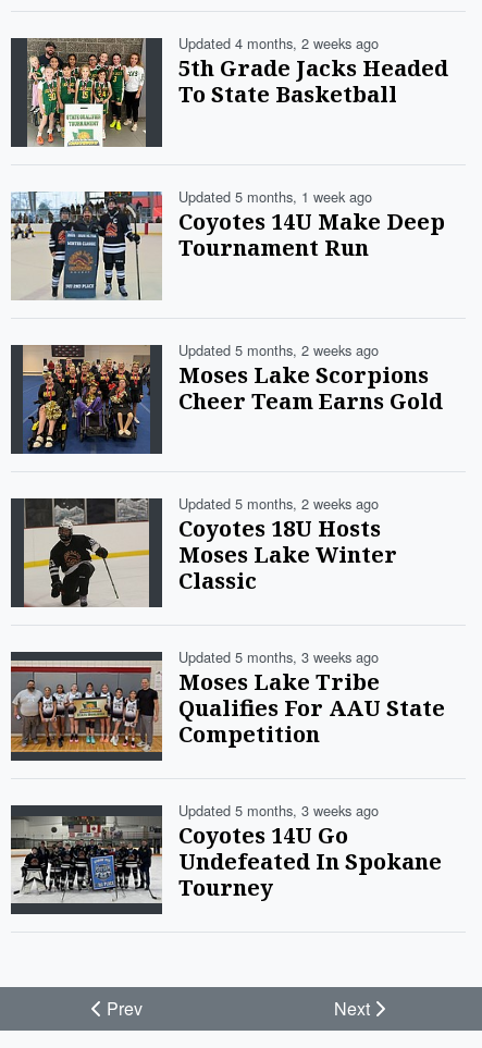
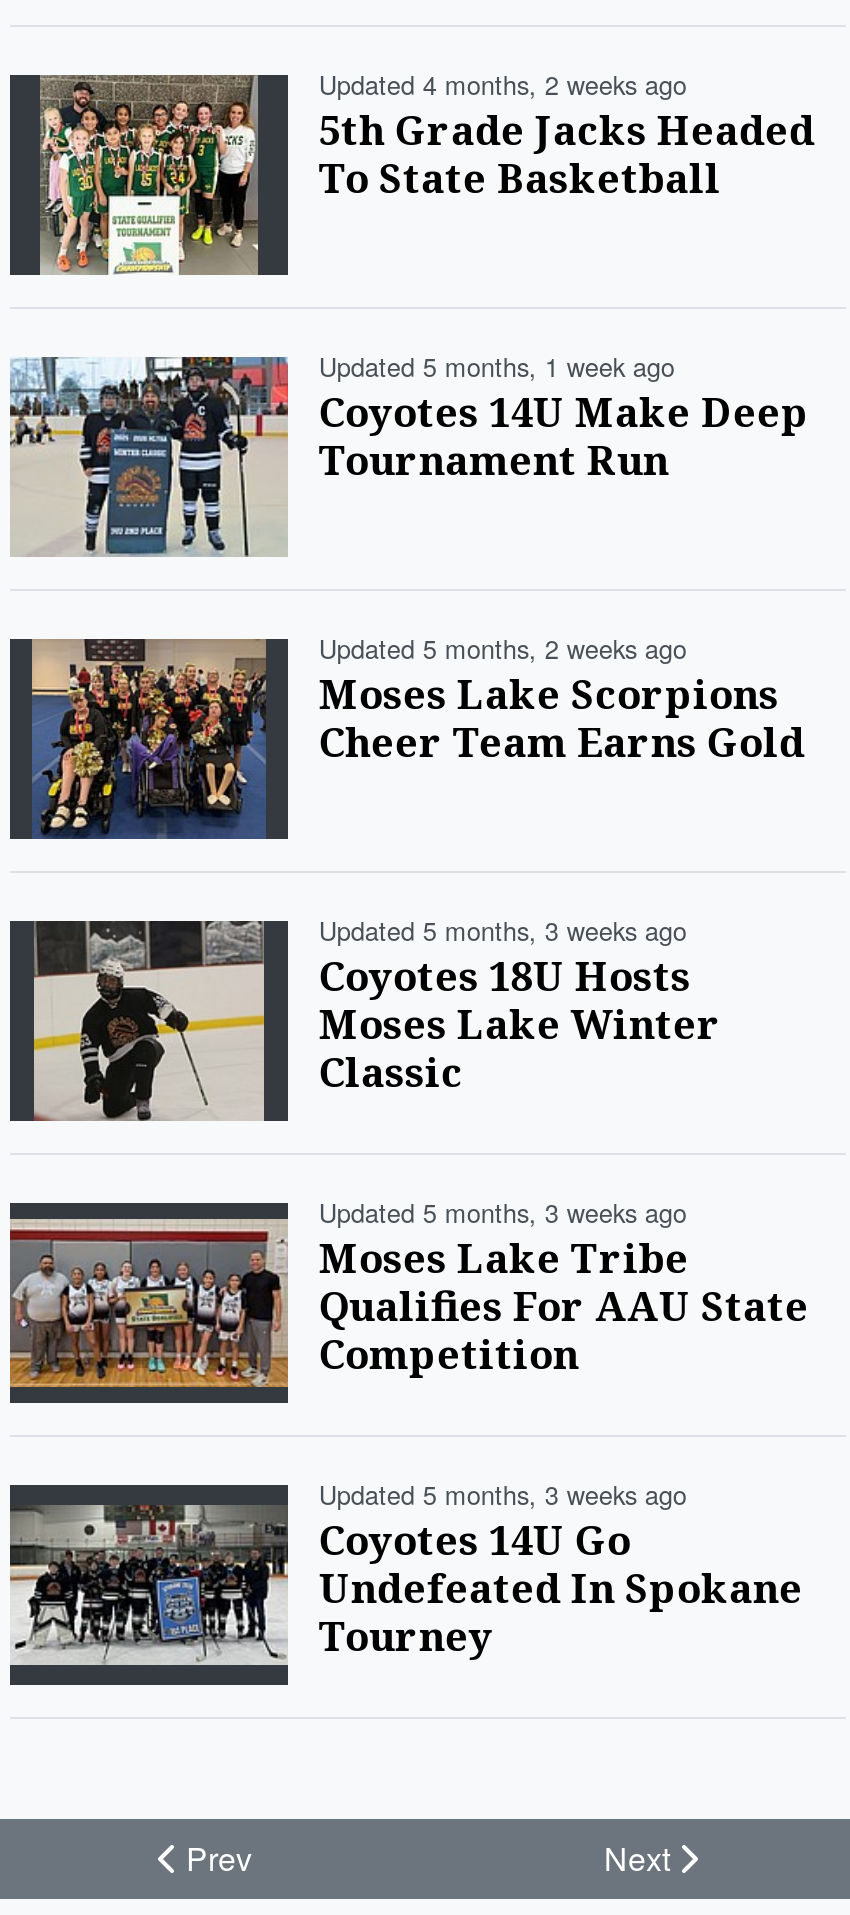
- Updated 5 months, 2 weeks ago
+ Updated 5 months, 3 weeks ago
